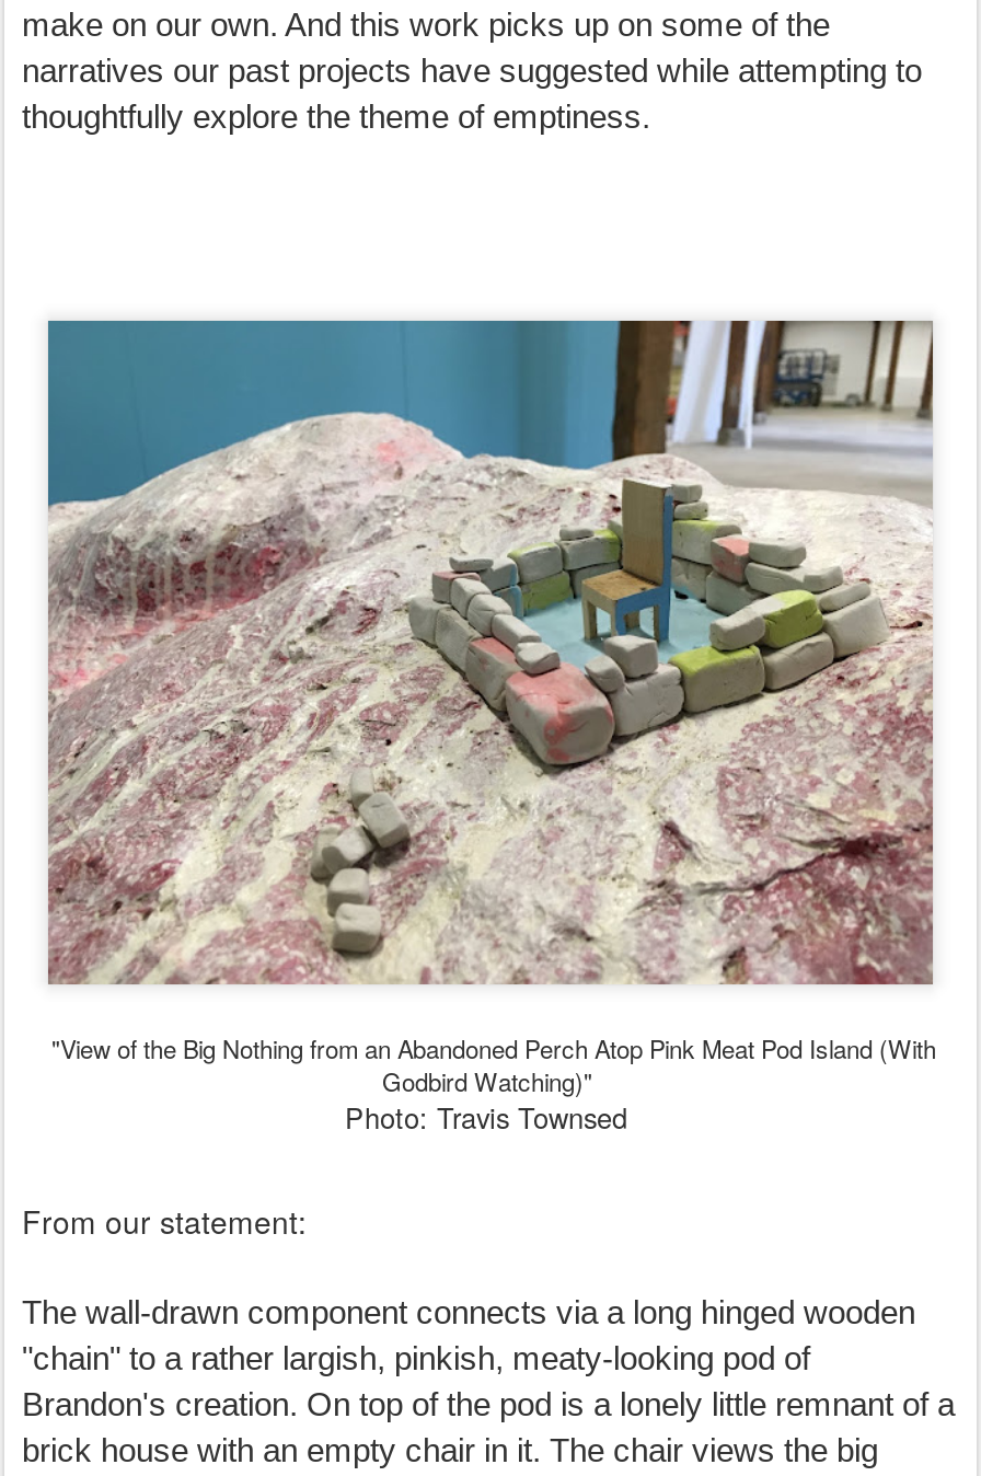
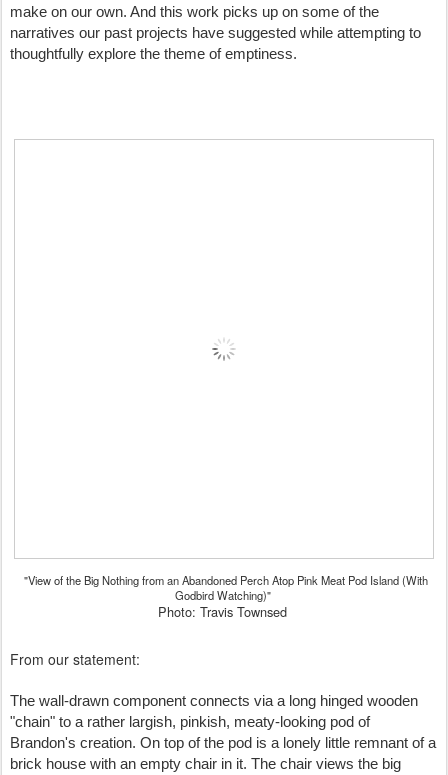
- [image]
